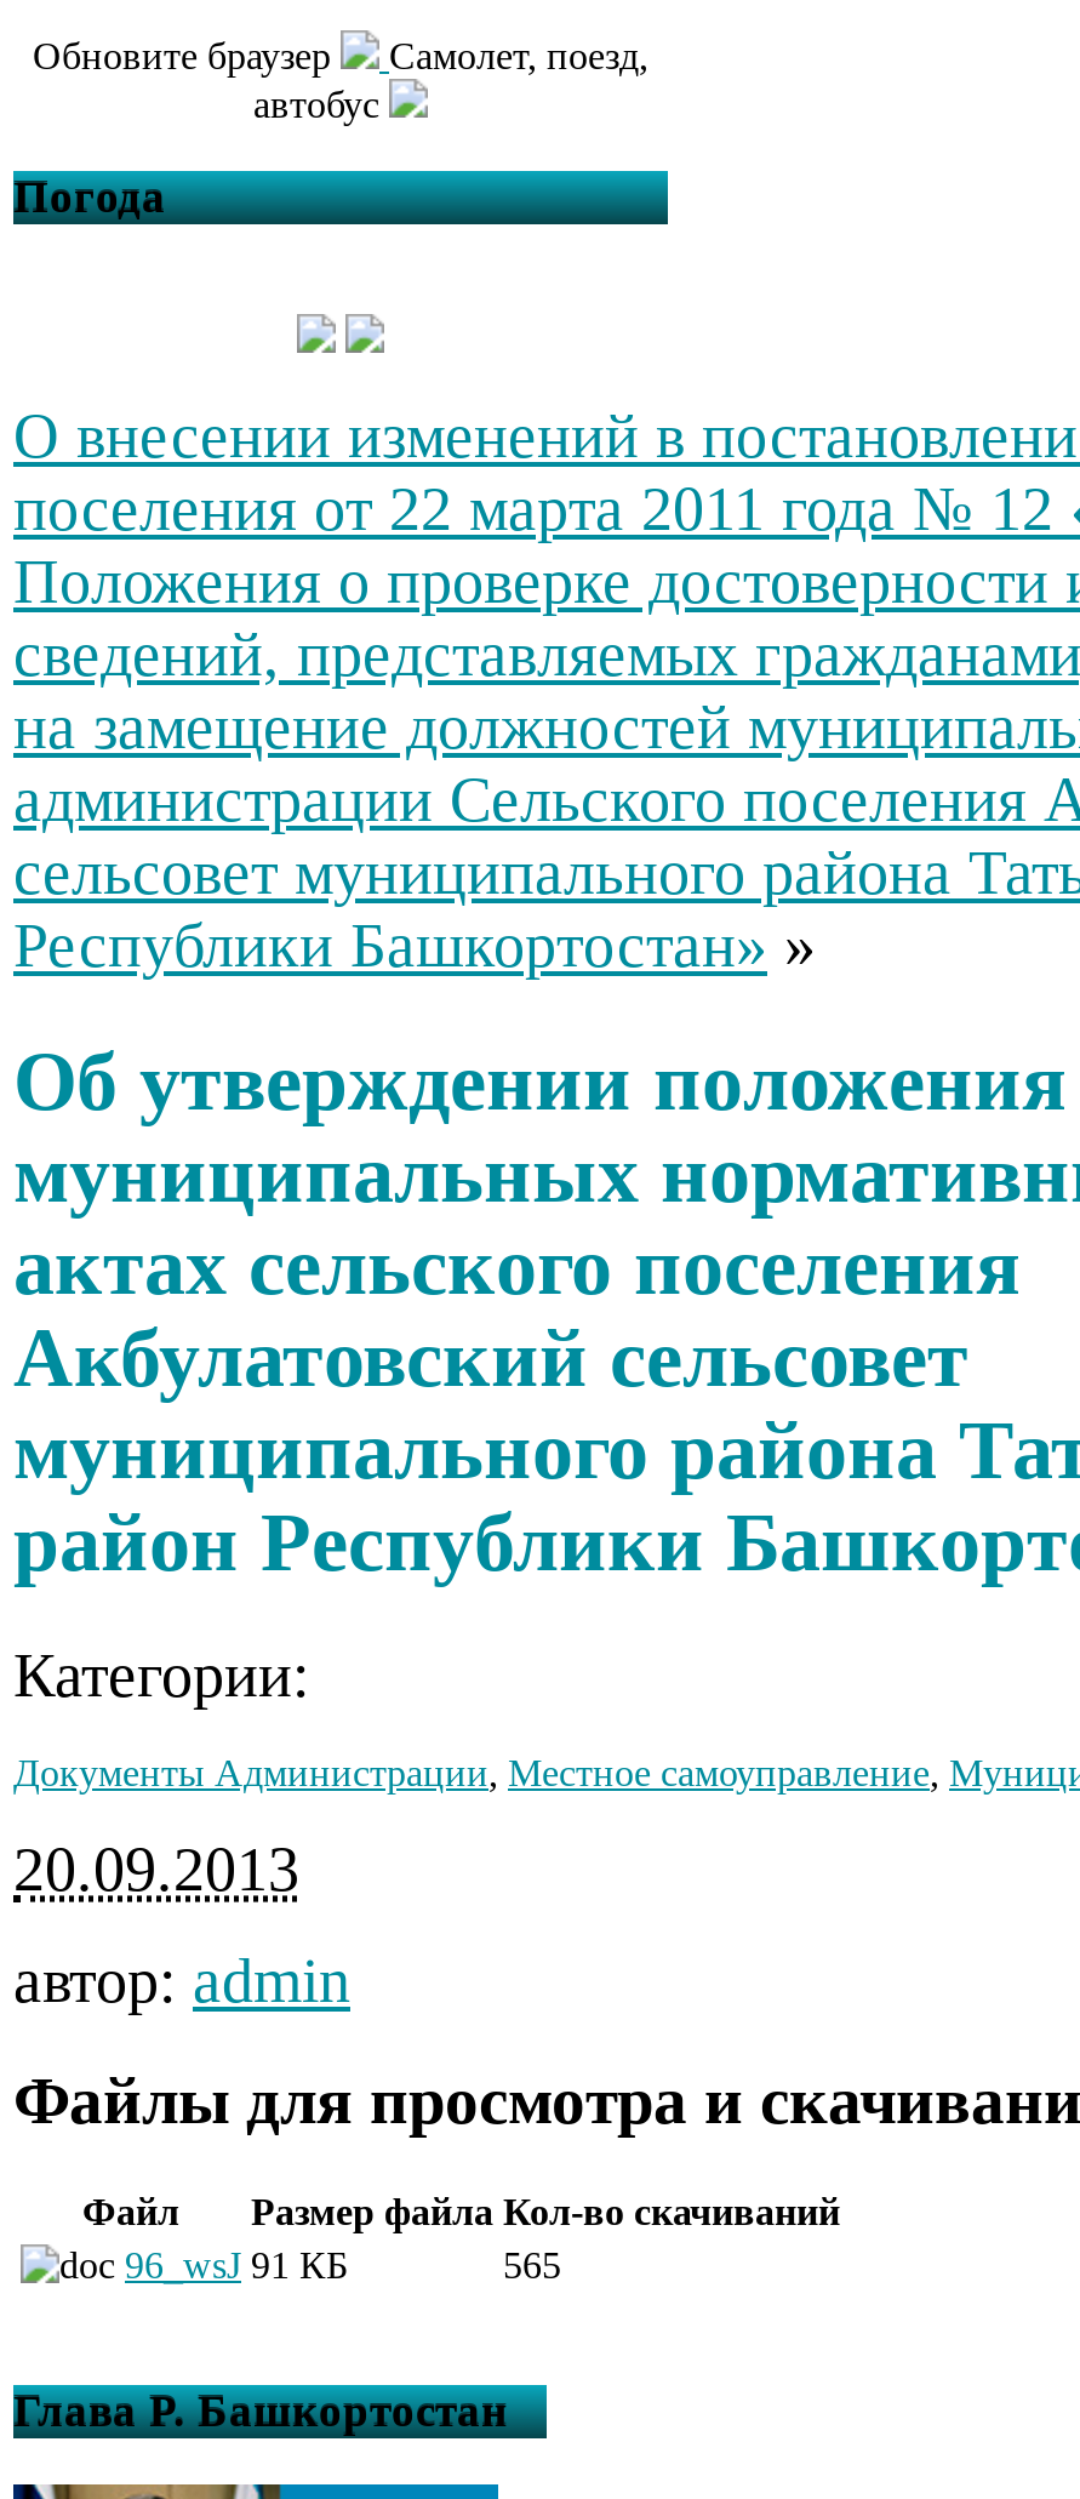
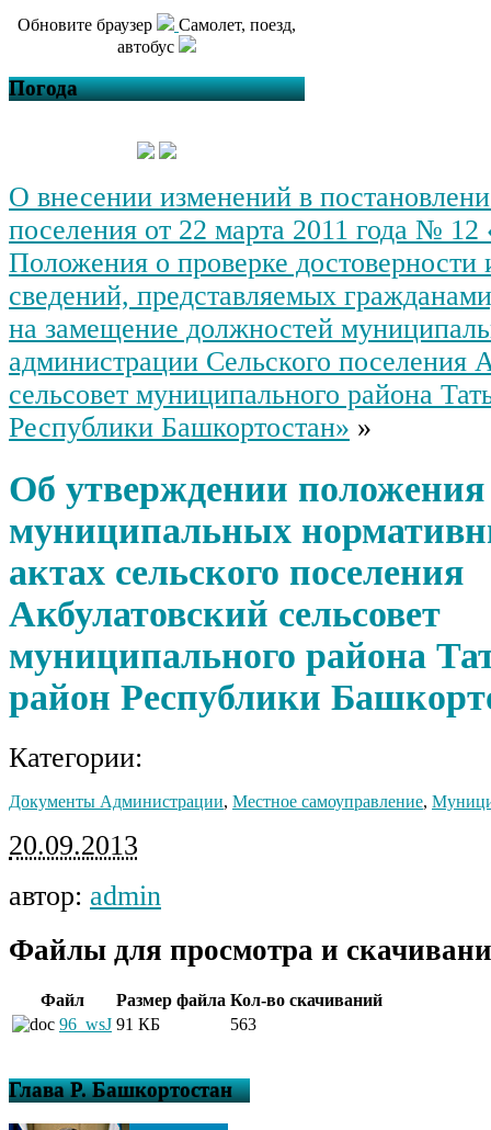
- 565
+ 563
